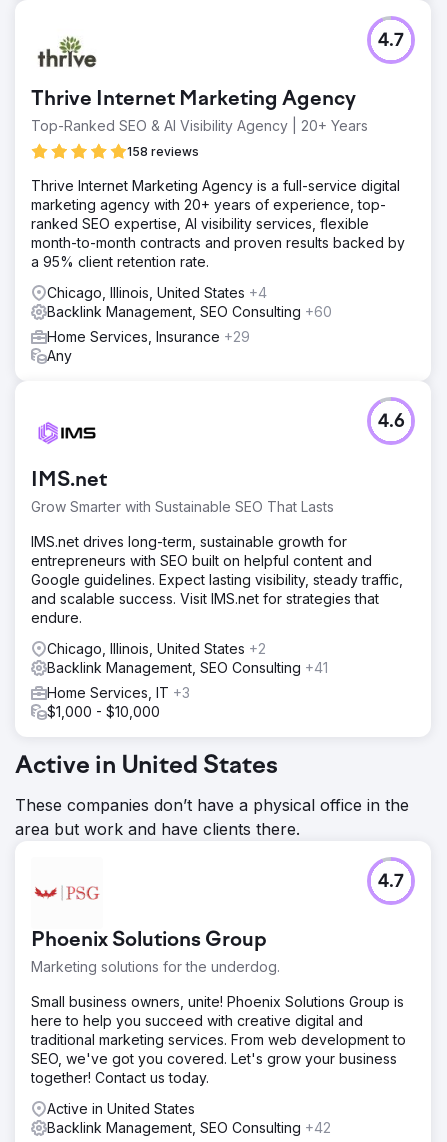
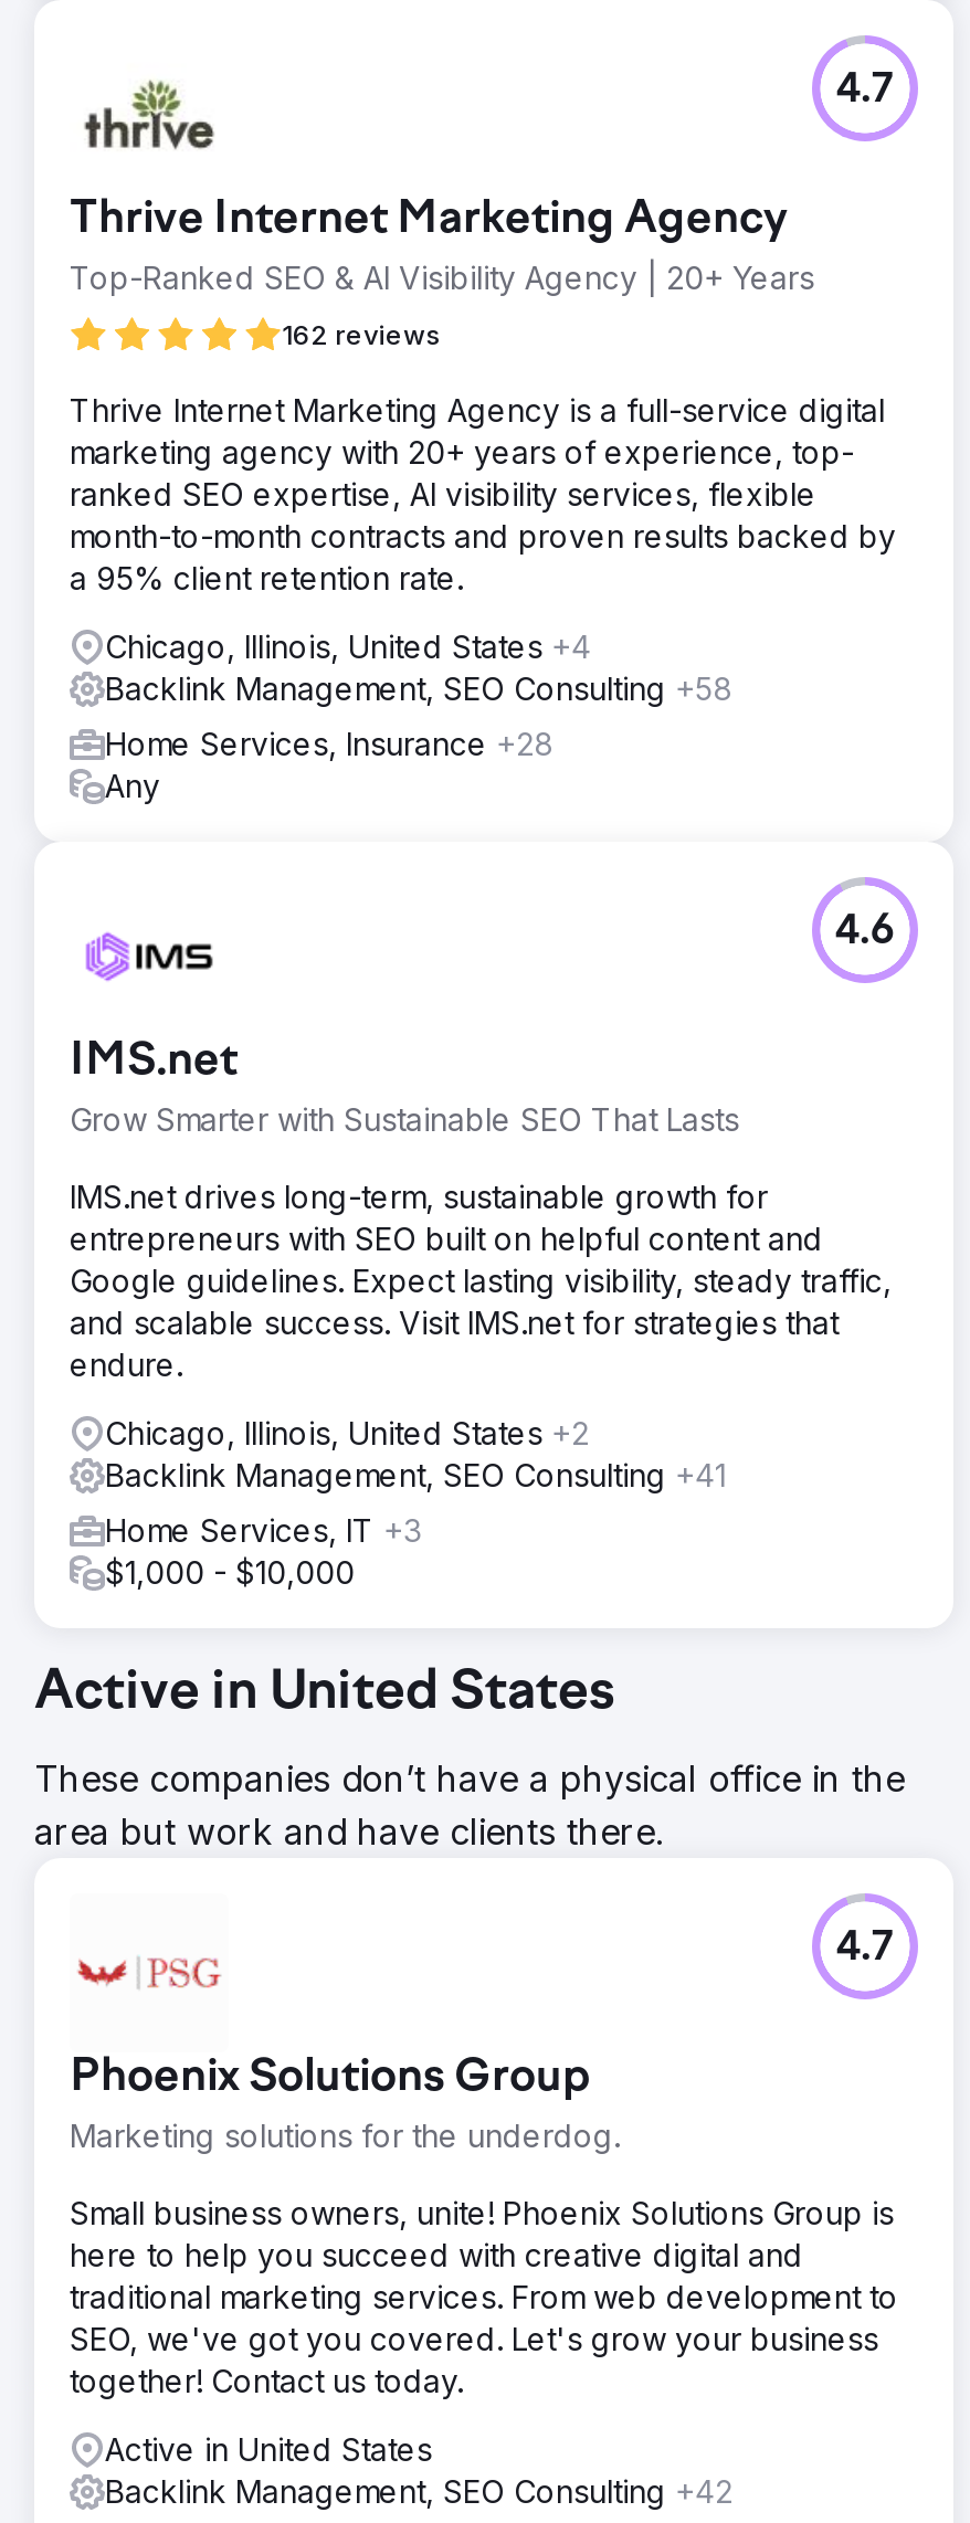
- 158 reviews
+ 162 reviews

- Backlink Management, SEO Consulting +60
+ Backlink Management, SEO Consulting +58

- Home Services, Insurance +29
+ Home Services, Insurance +28
